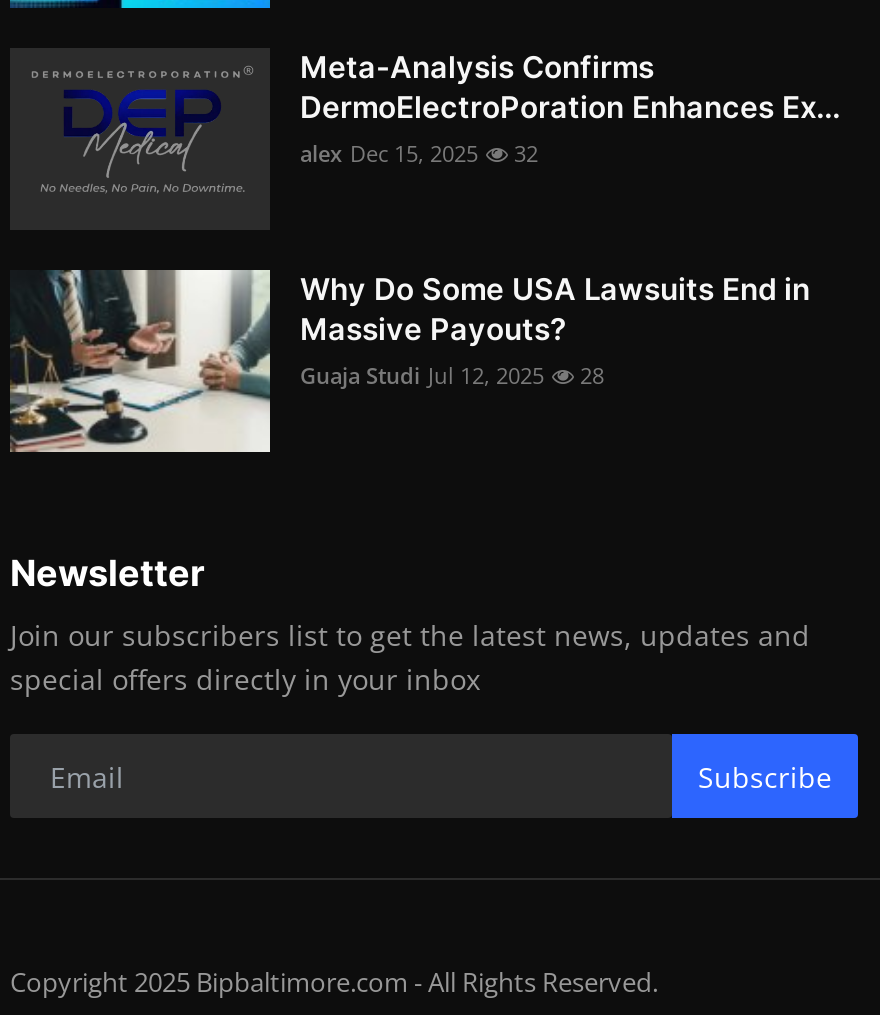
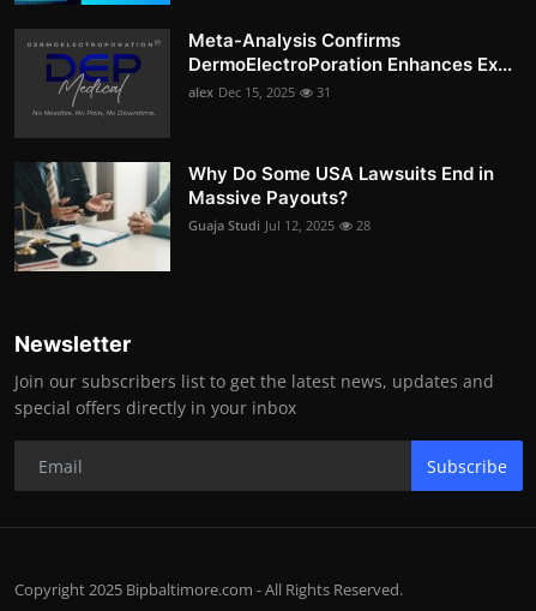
- alex Dec 15, 2025 32
+ alex Dec 15, 2025 31
